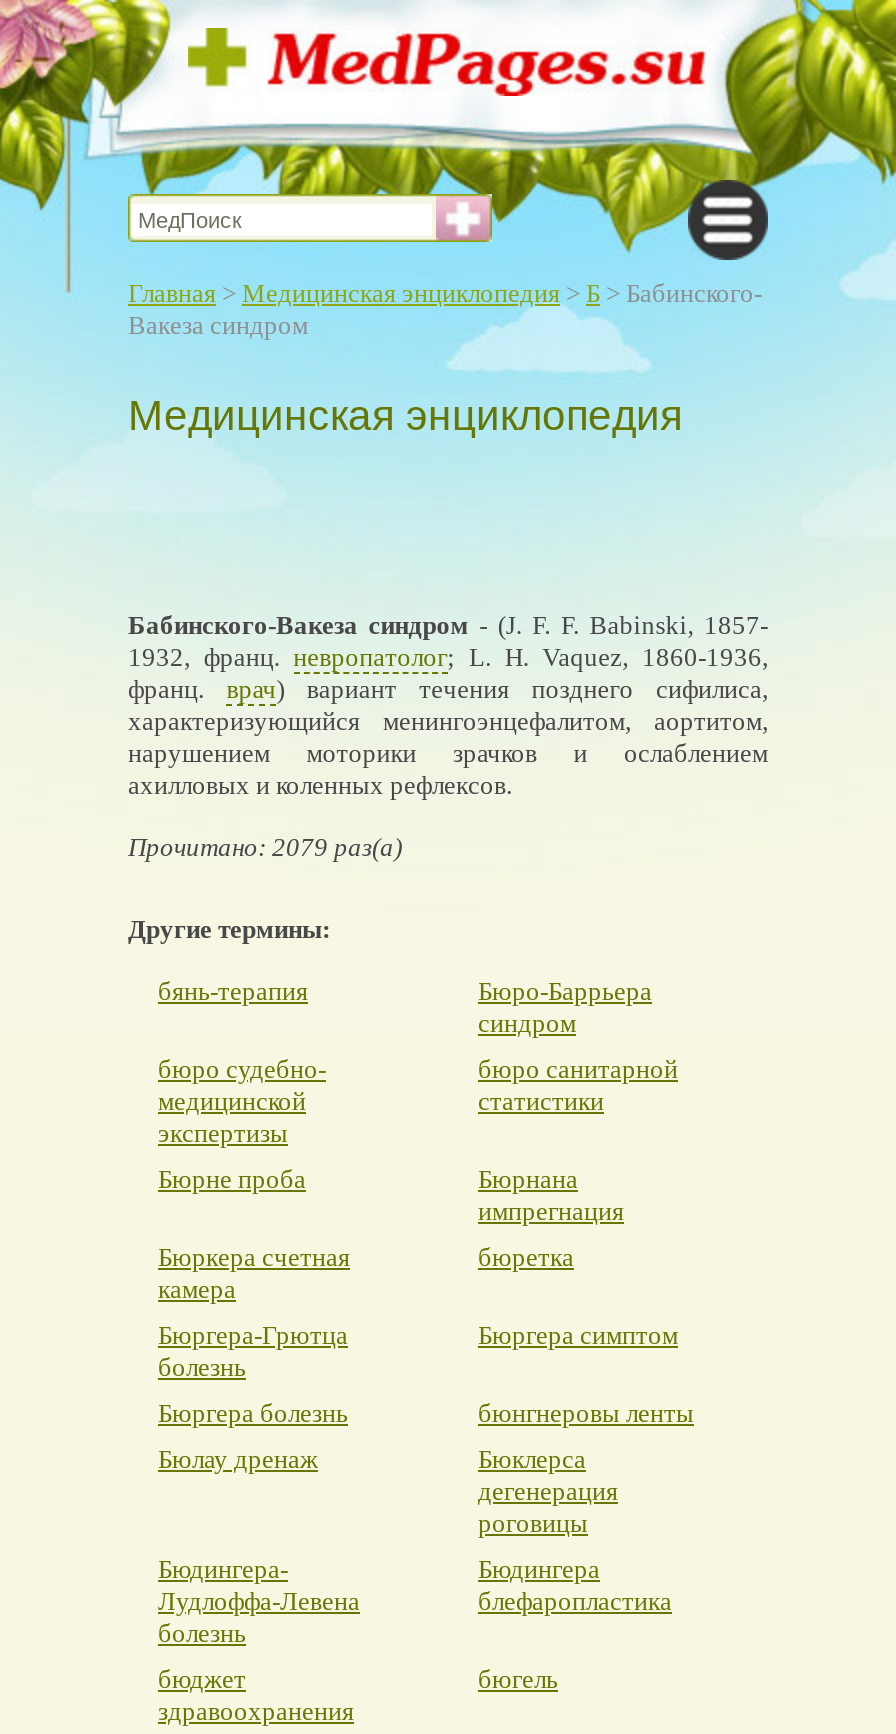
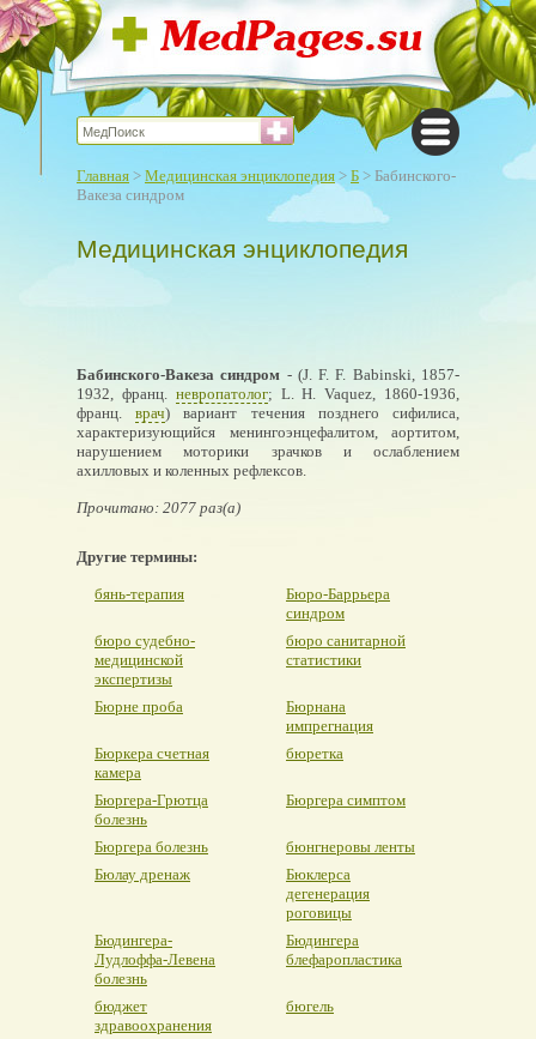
- Прочитано: 2079 раз(а)
+ Прочитано: 2077 раз(а)
